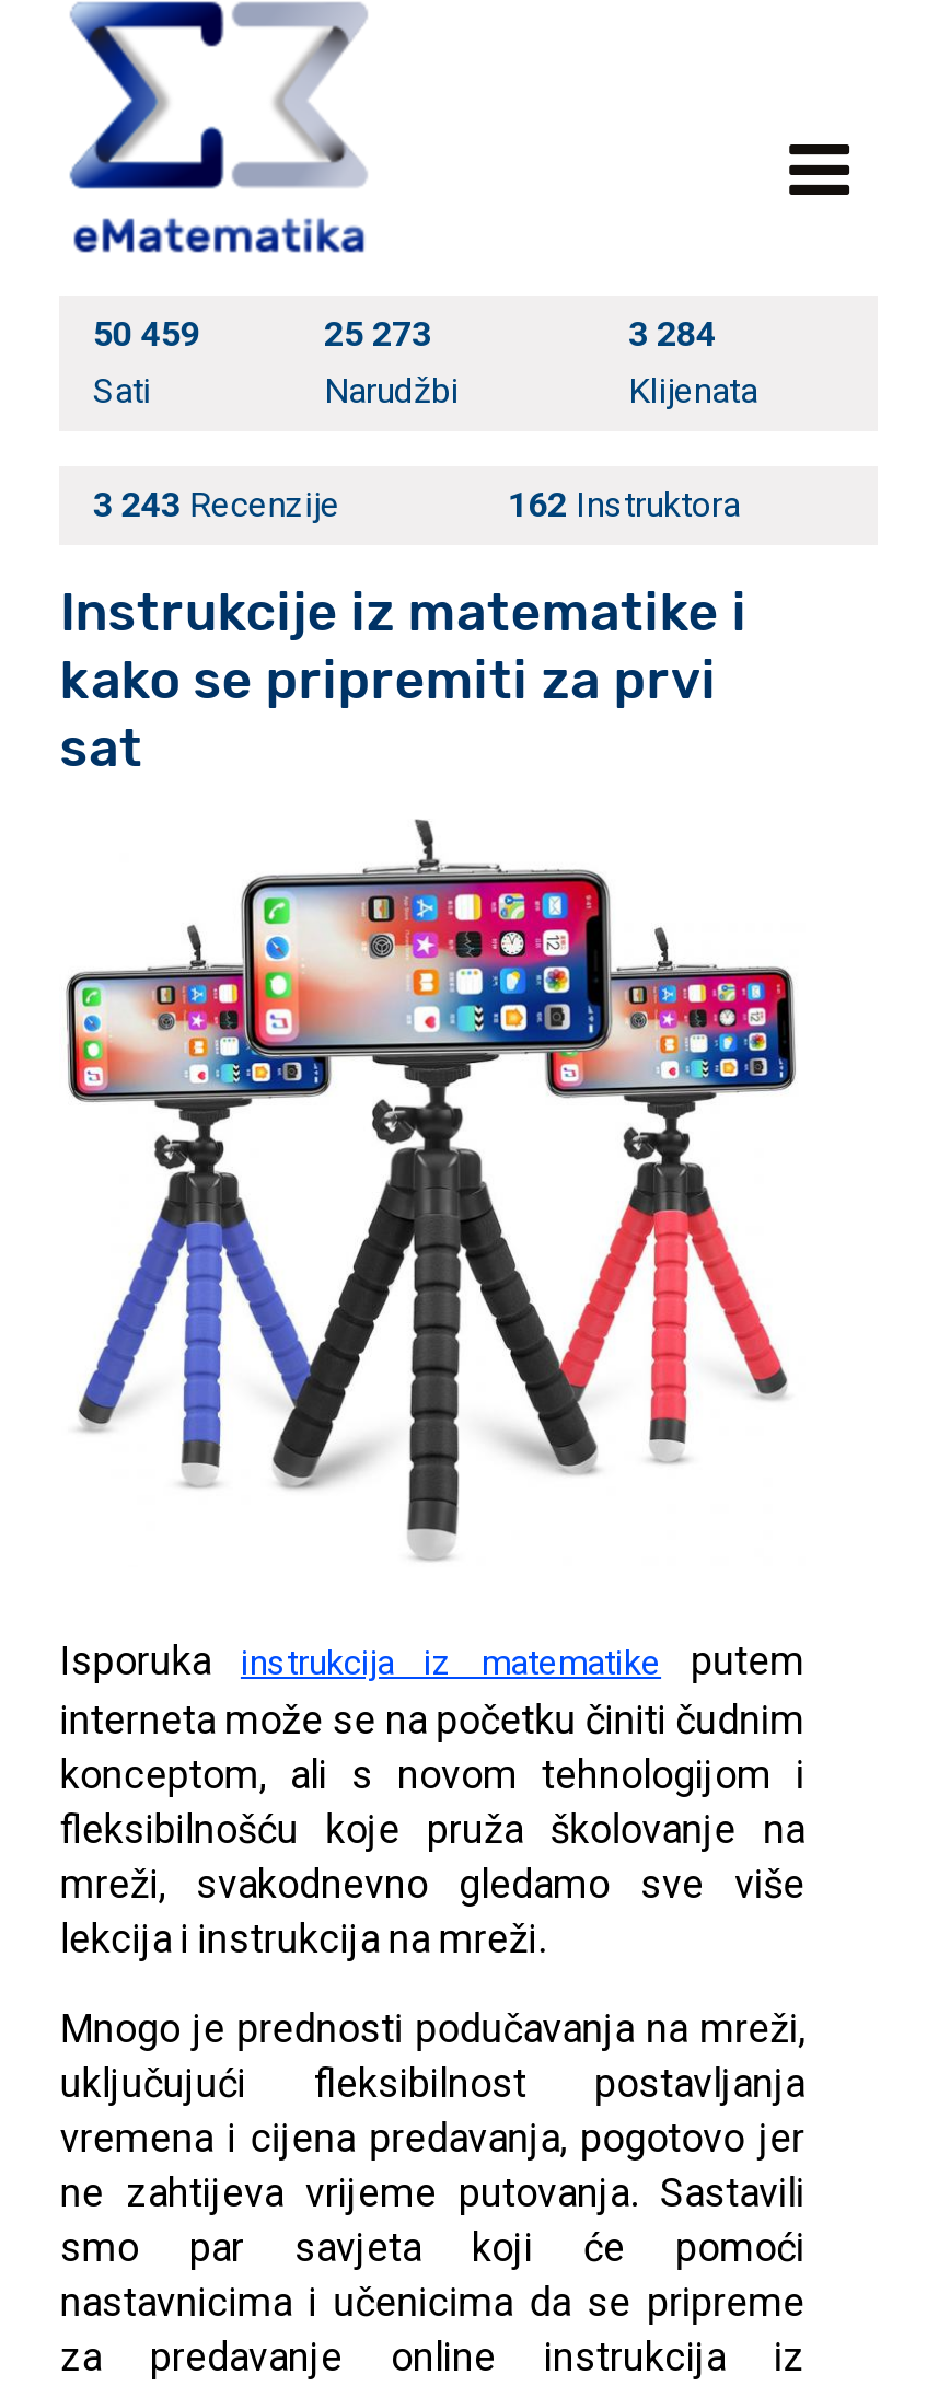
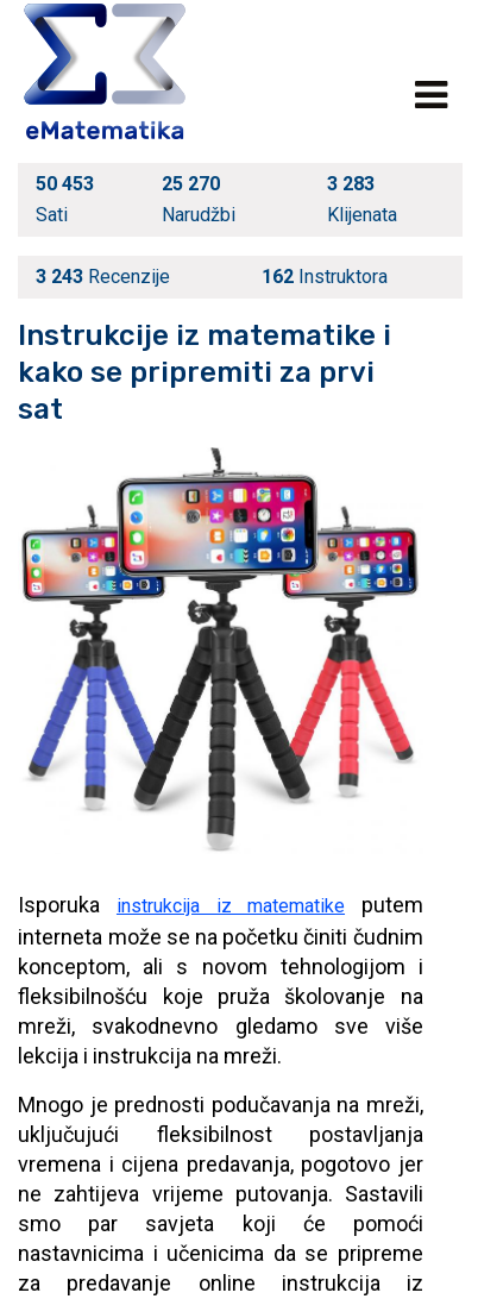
- 50 459
+ 50 453

- 25 273
+ 25 270

- 3 284
+ 3 283
